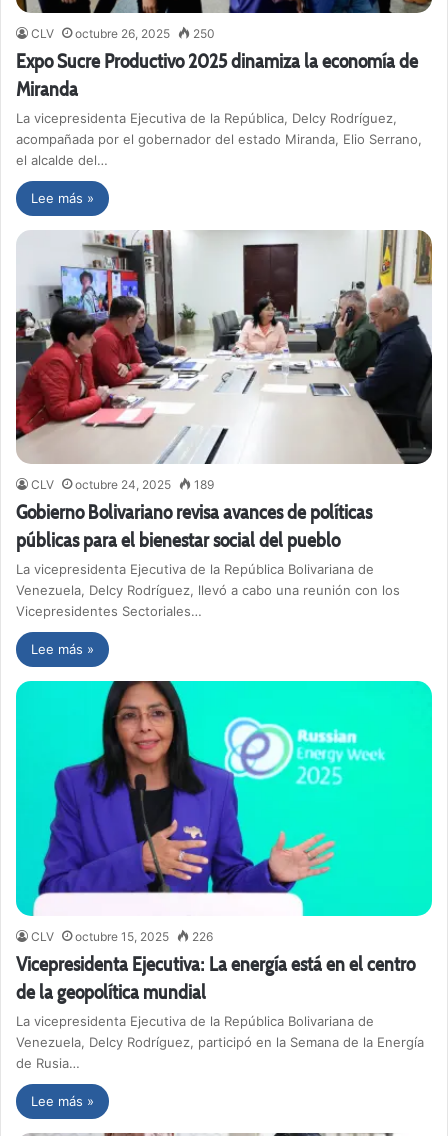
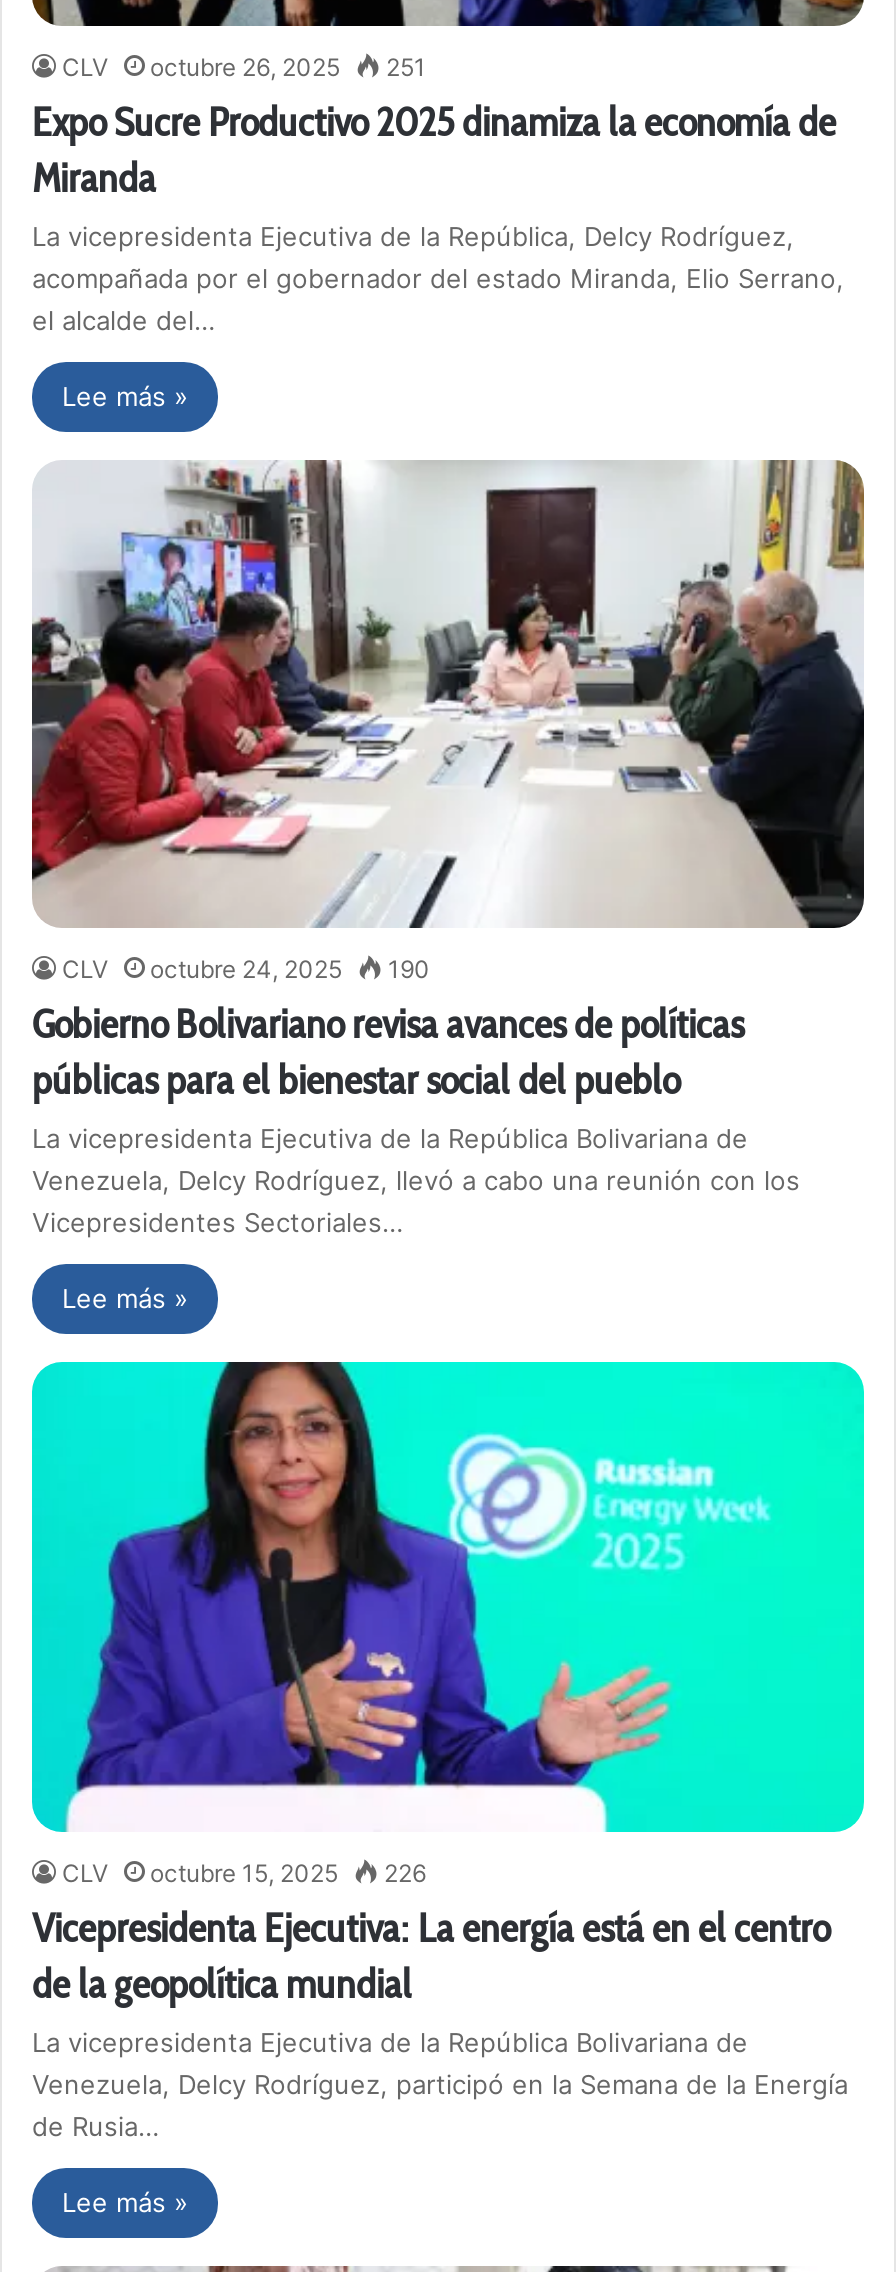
- CLV octubre 26, 2025 250
+ CLV octubre 26, 2025 251

- CLV octubre 24, 2025 189
+ CLV octubre 24, 2025 190
